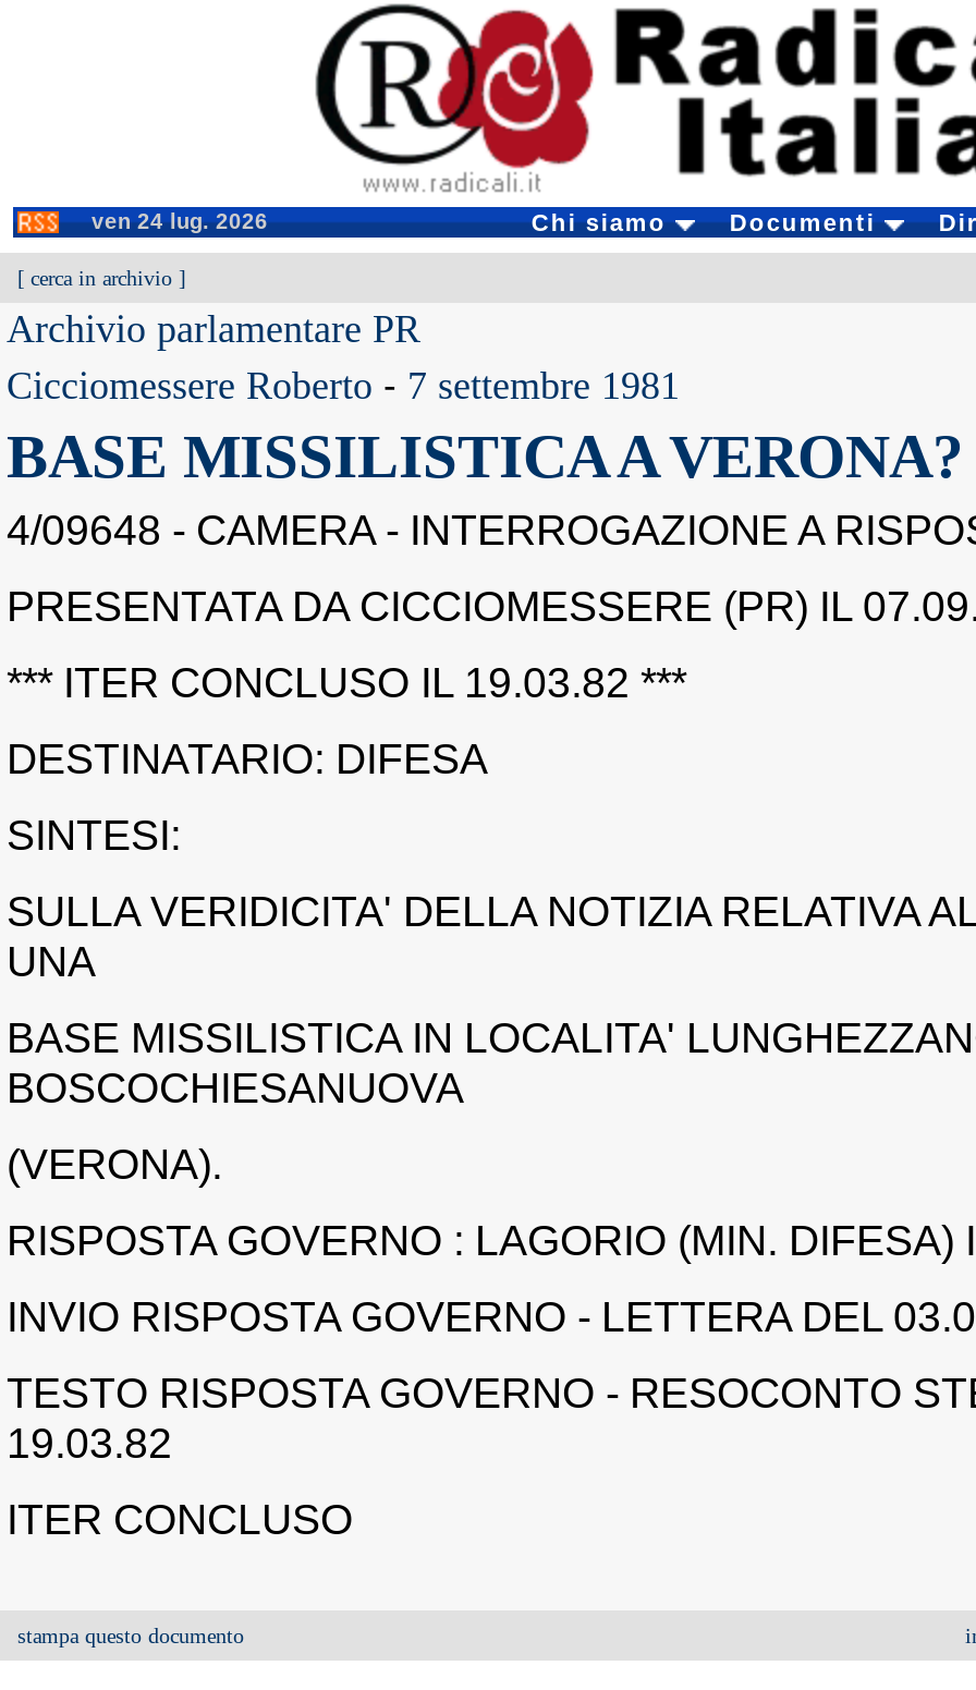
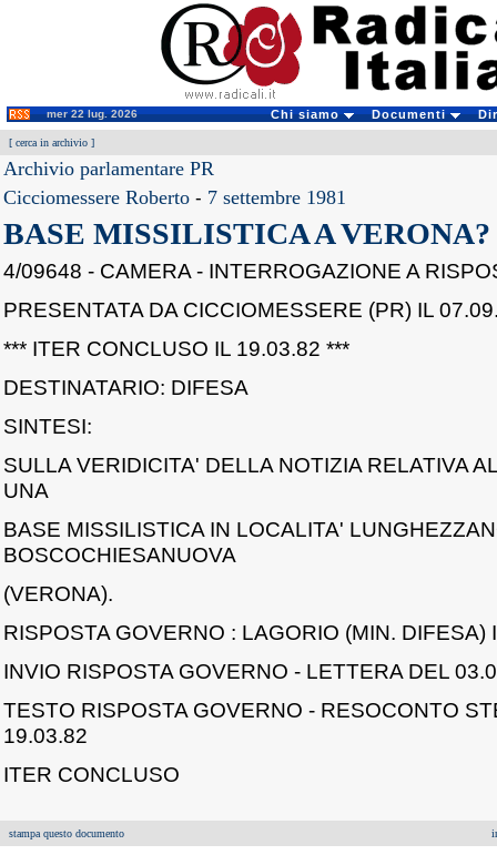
- ven 24 lug. 2026
+ mer 22 lug. 2026
